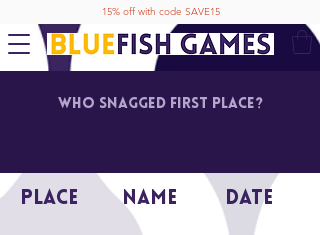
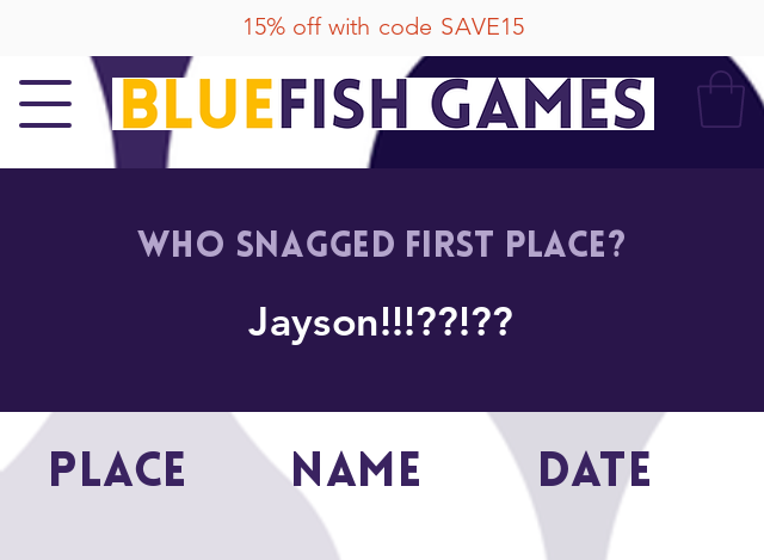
+ Jayson!!!??!??
